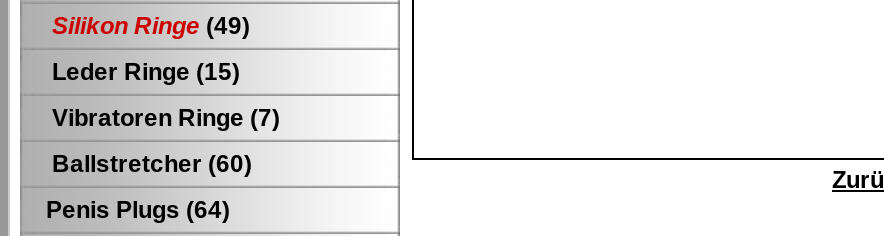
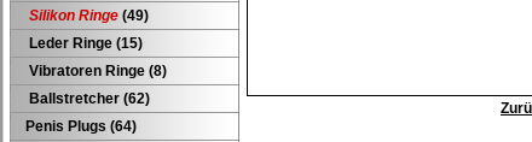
- Vibratoren Ringe (7)
+ Vibratoren Ringe (8)

- Ballstretcher (60)
+ Ballstretcher (62)
